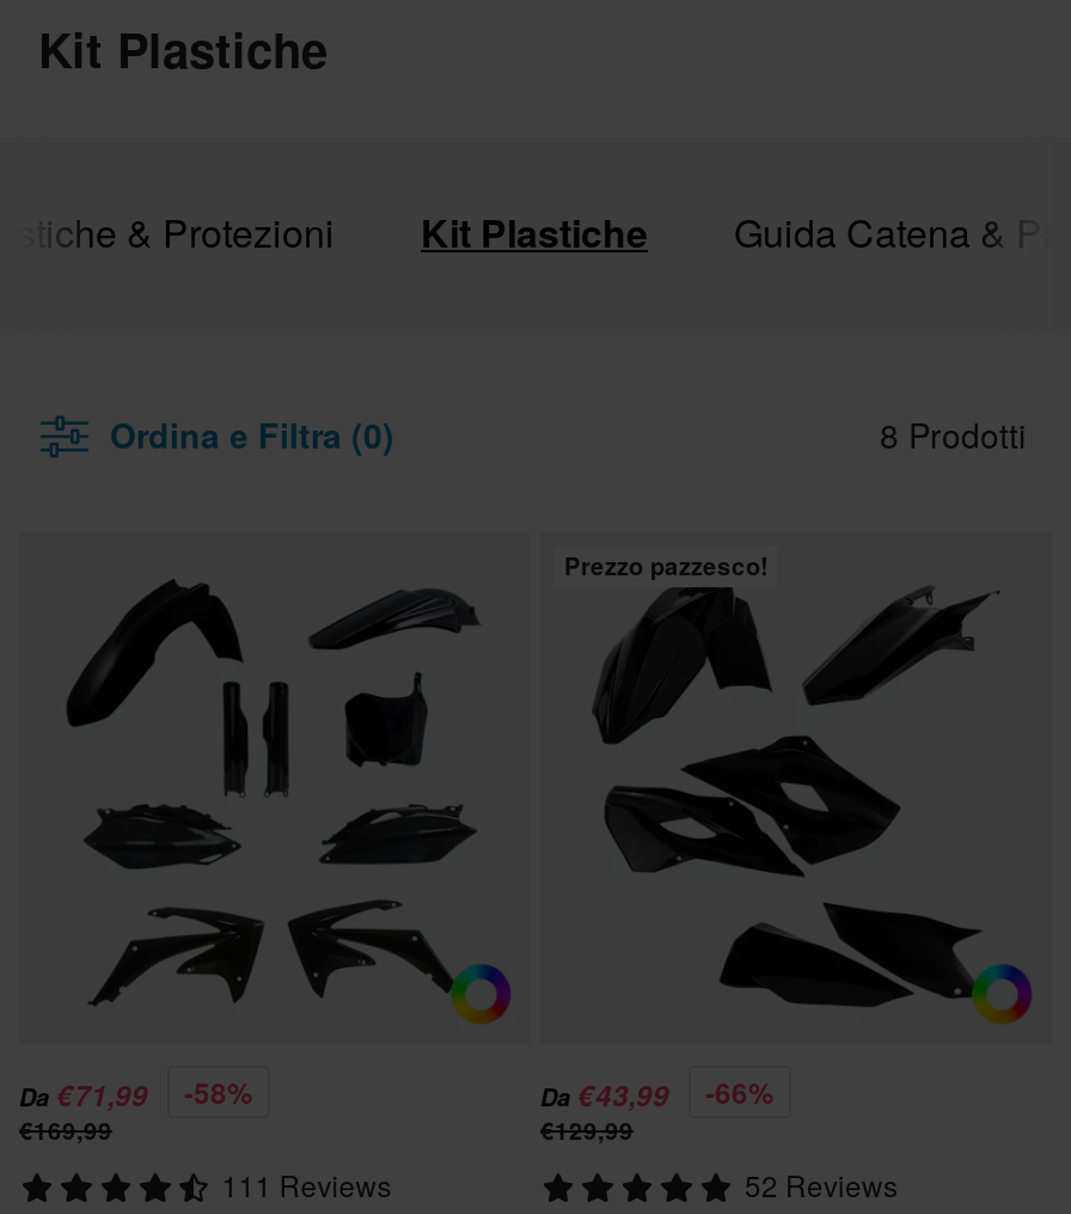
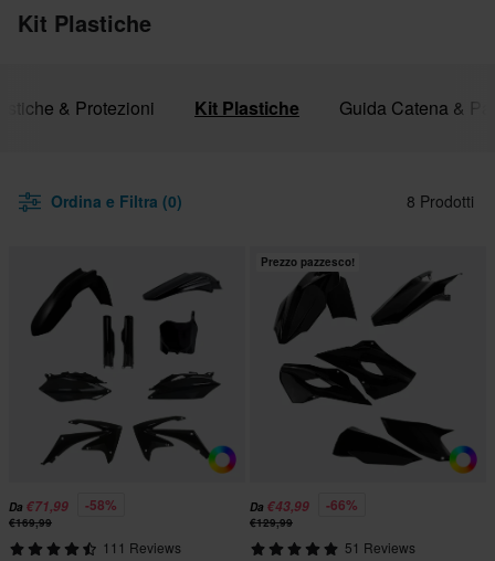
- 52 Reviews
+ 51 Reviews
